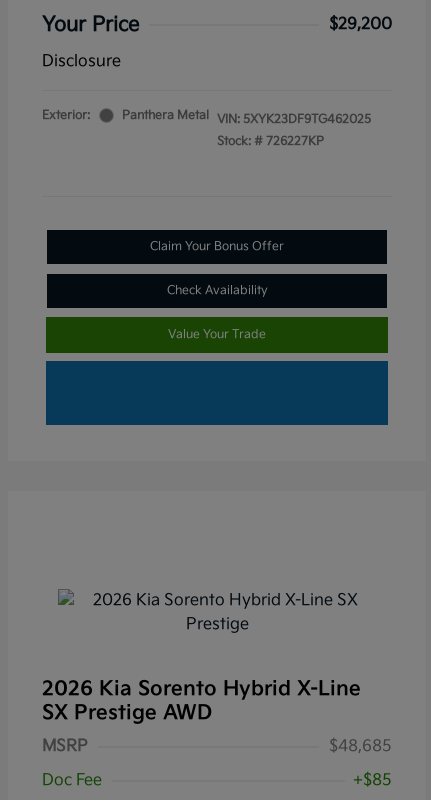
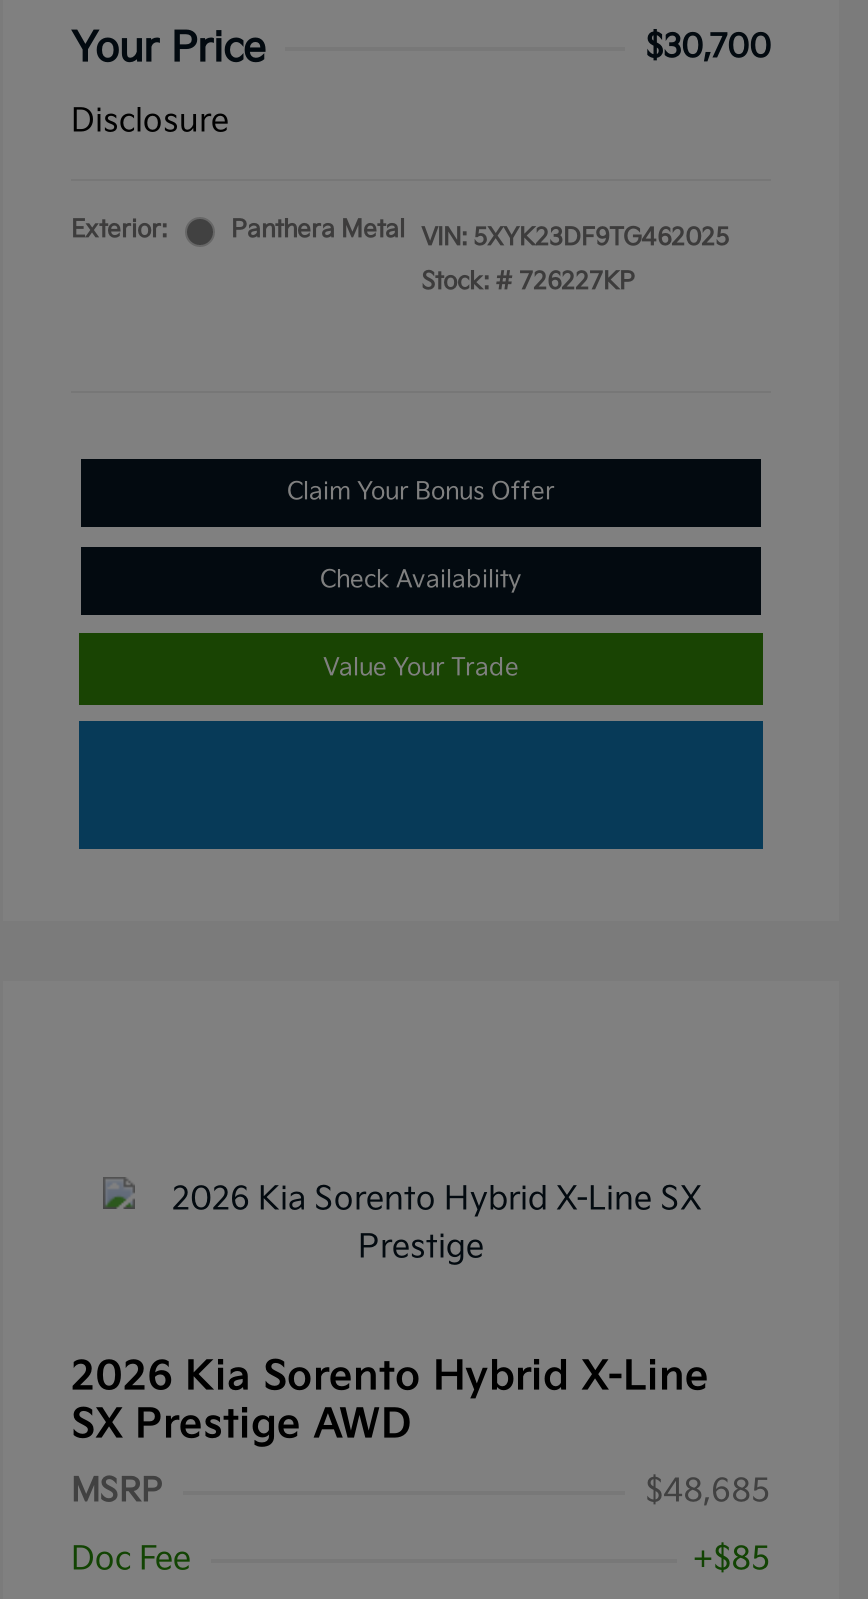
- $29,200
+ $30,700
